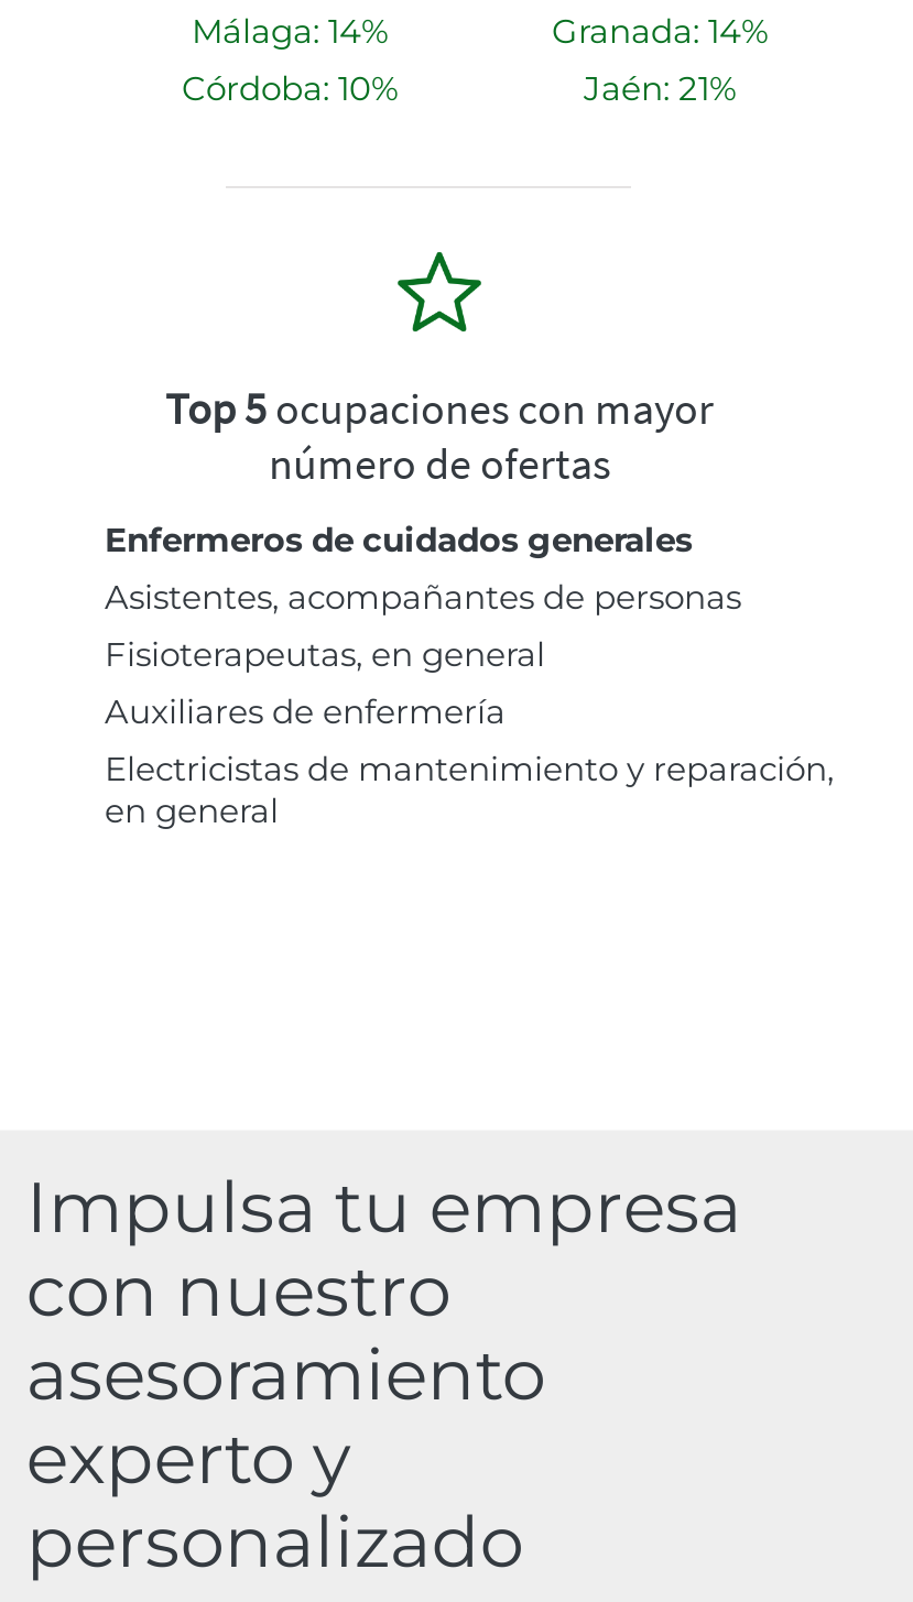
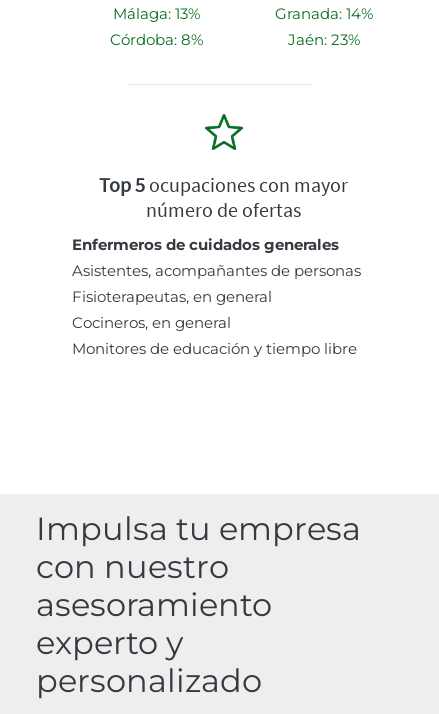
- Málaga: 14%
+ Málaga: 13%

- Córdoba: 10%
+ Córdoba: 8%

- Jaén: 21%
+ Jaén: 23%

- Auxiliares de enfermería
- Electricistas de mantenimiento y reparación,
- en general
+ Cocineros, en general
+ Monitores de educación y tiempo libre
